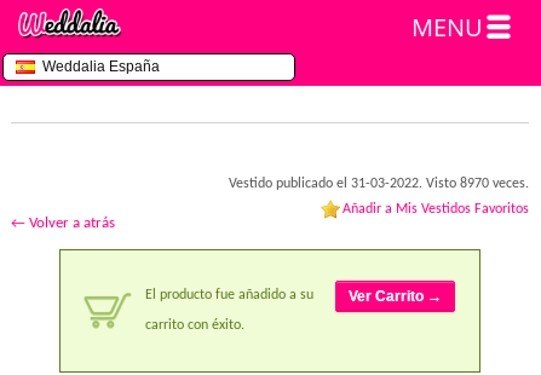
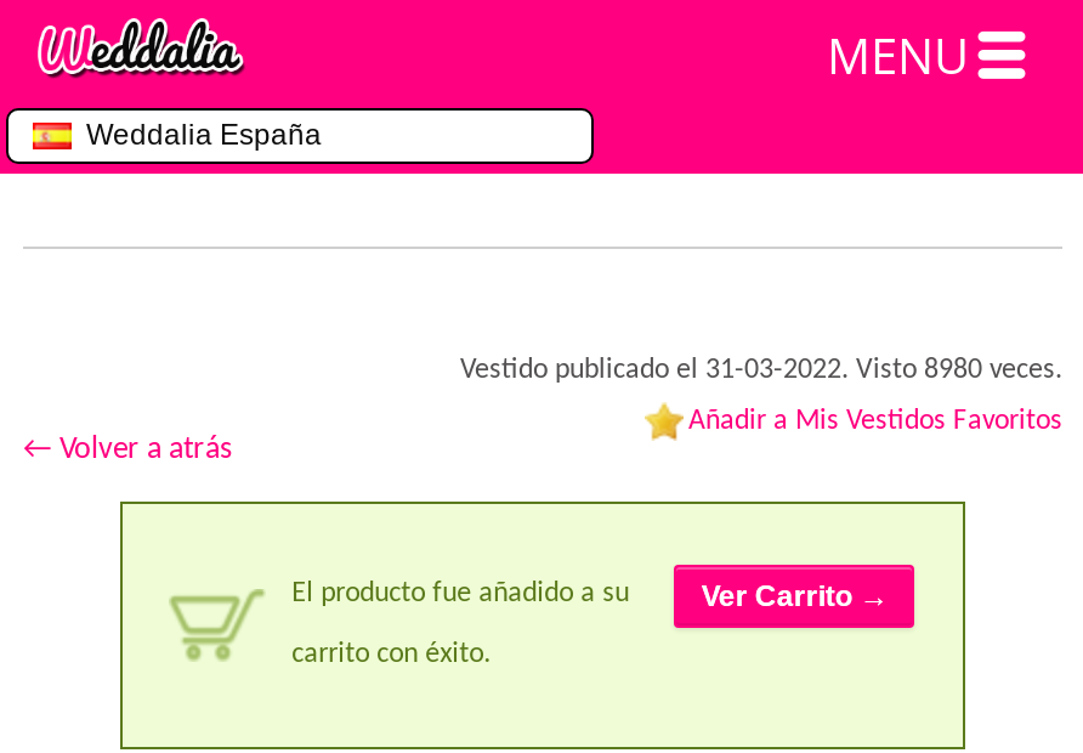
- Vestido publicado el 31-03-2022. Visto 8970 veces.
+ Vestido publicado el 31-03-2022. Visto 8980 veces.
